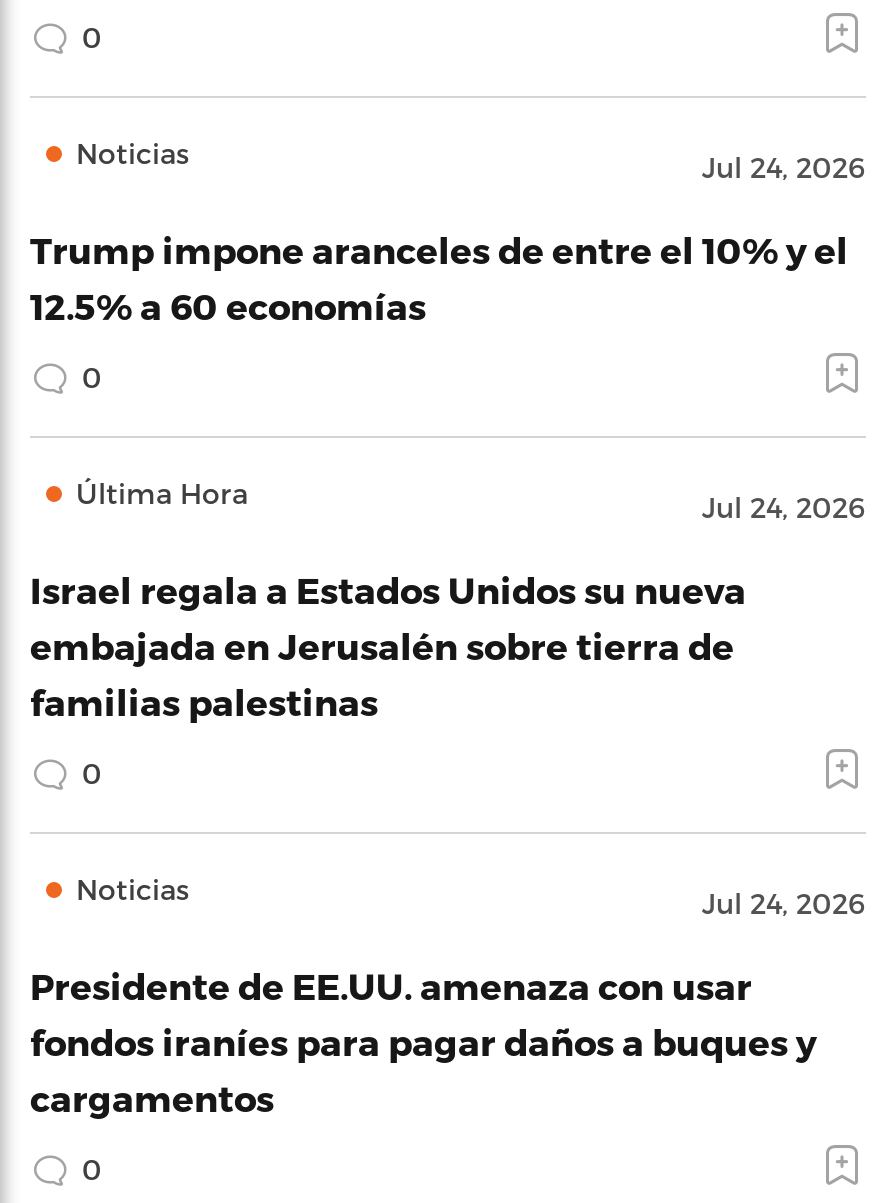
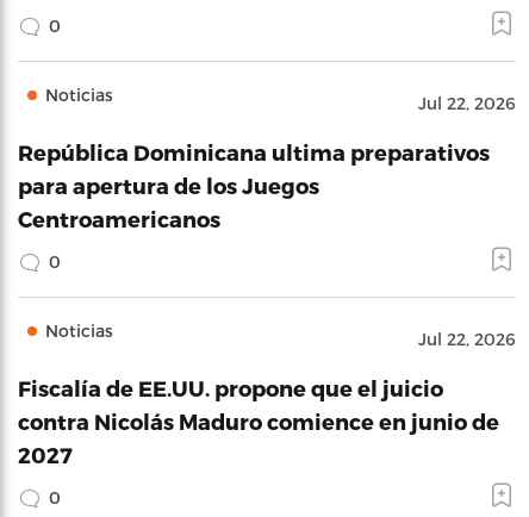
- Jul 24, 2026
- Trump impone aranceles de entre el 10% y el
- 12.5% a 60 economías
- 0
- Última Hora
- Jul 24, 2026
- Israel regala a Estados Unidos su nueva
- embajada en Jerusalén sobre tierra de
- familias palestinas
+ Jul 22, 2026
+ República Dominicana ultima preparativos
+ para apertura de los Juegos
+ Centroamericanos

- Jul 24, 2026
+ Jul 22, 2026

- Presidente de EE.UU. amenaza con usar
- fondos iraníes para pagar daños a buques y
- cargamentos
+ Fiscalía de EE.UU. propone que el juicio
+ contra Nicolás Maduro comience en junio de
+ 2027
